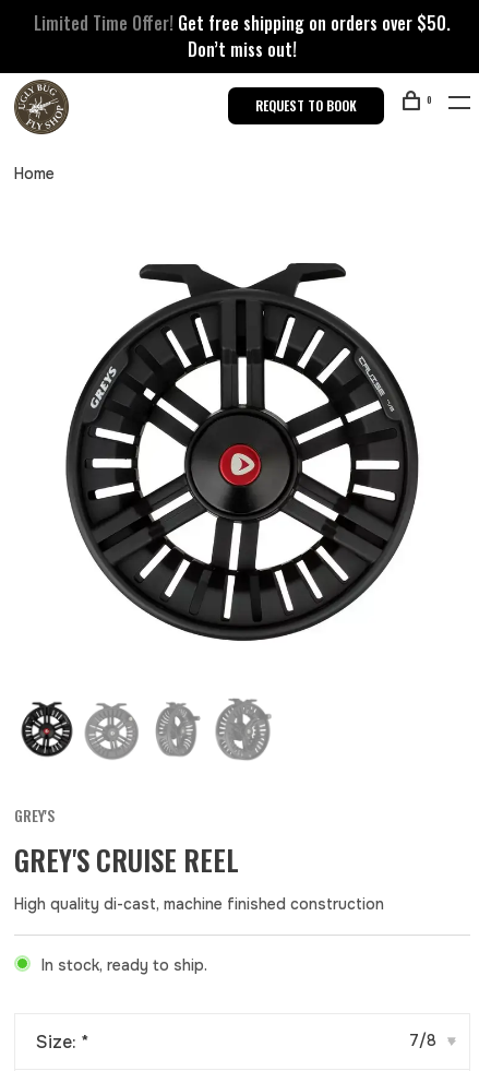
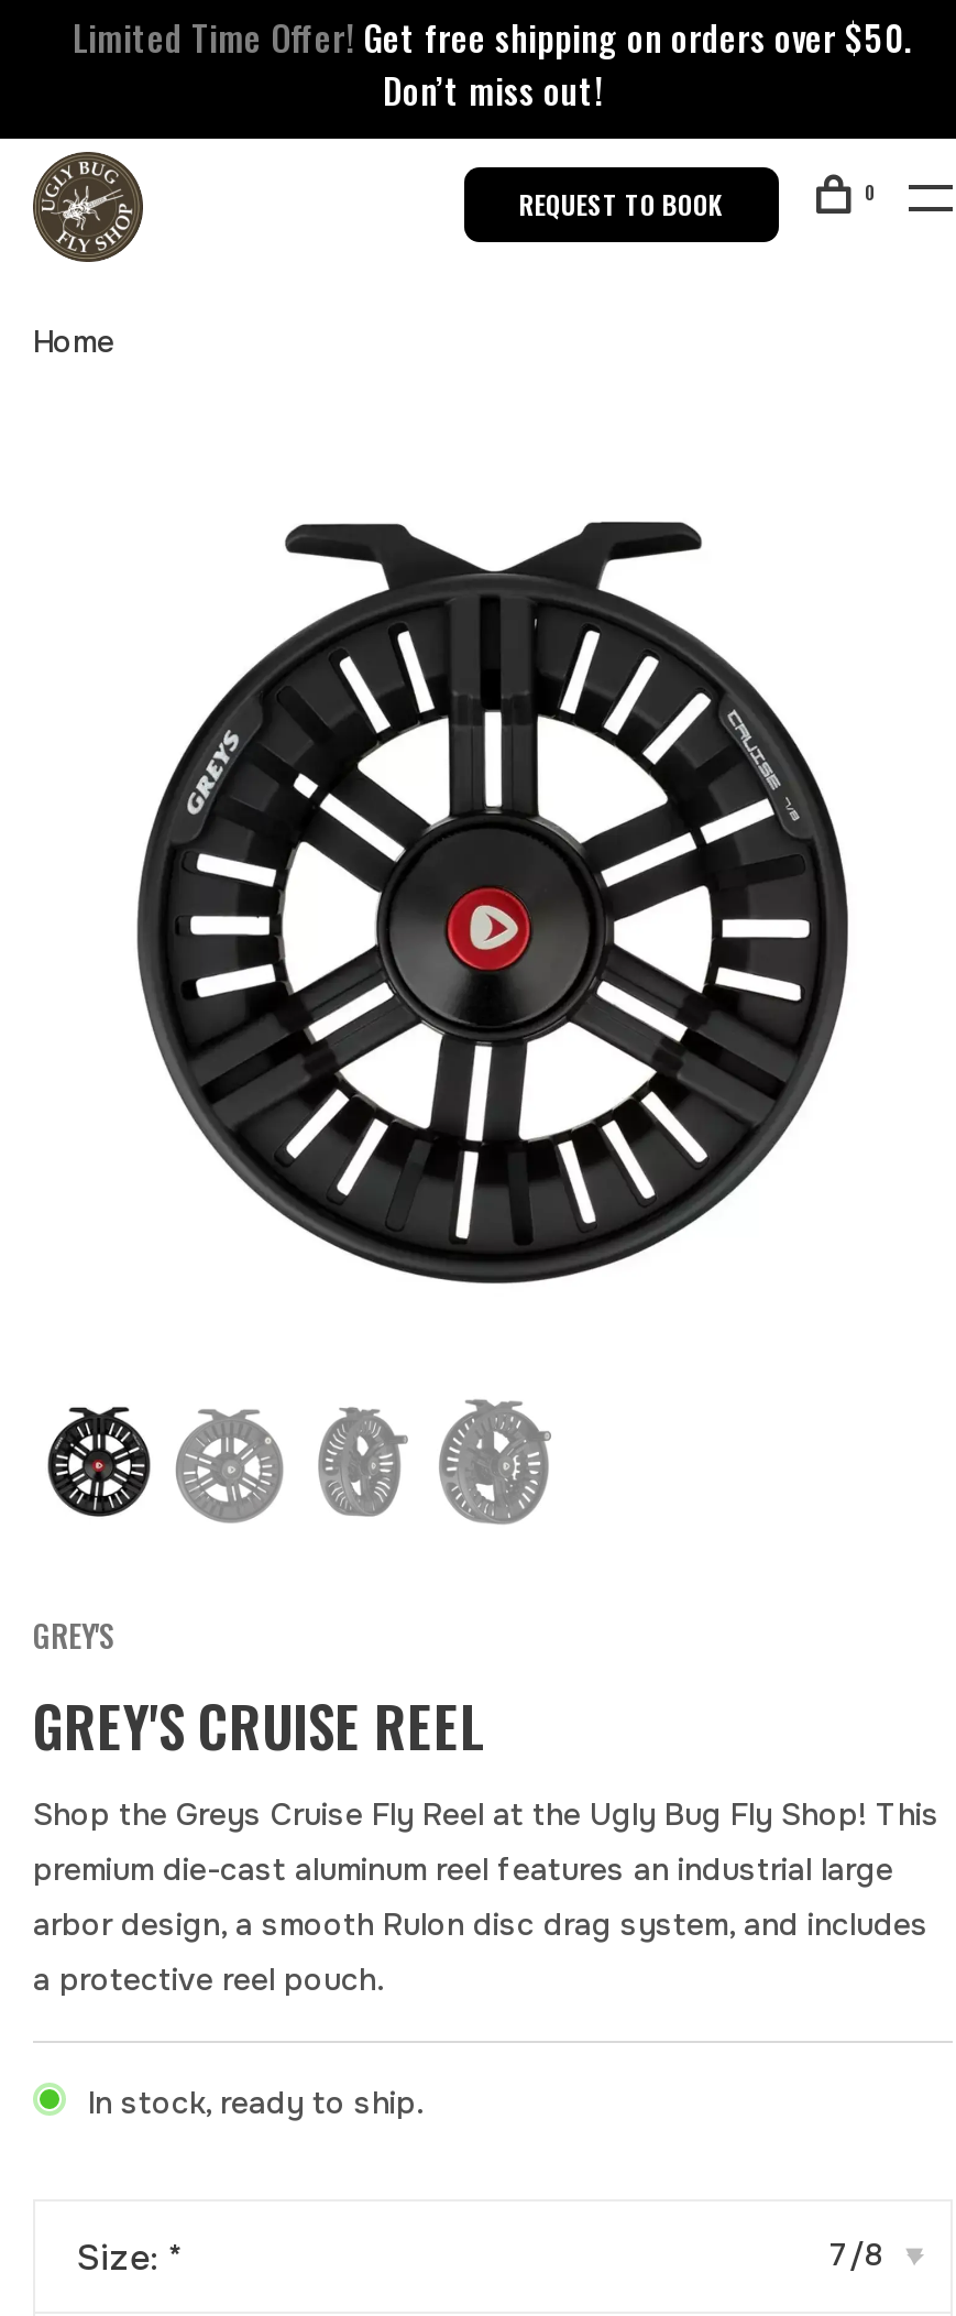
- High quality di-cast, machine finished construction
+ Shop the Greys Cruise Fly Reel at the Ugly Bug Fly Shop! This
+ premium die-cast aluminum reel features an industrial large
+ arbor design, a smooth Rulon disc drag system, and includes
+ a protective reel pouch.
